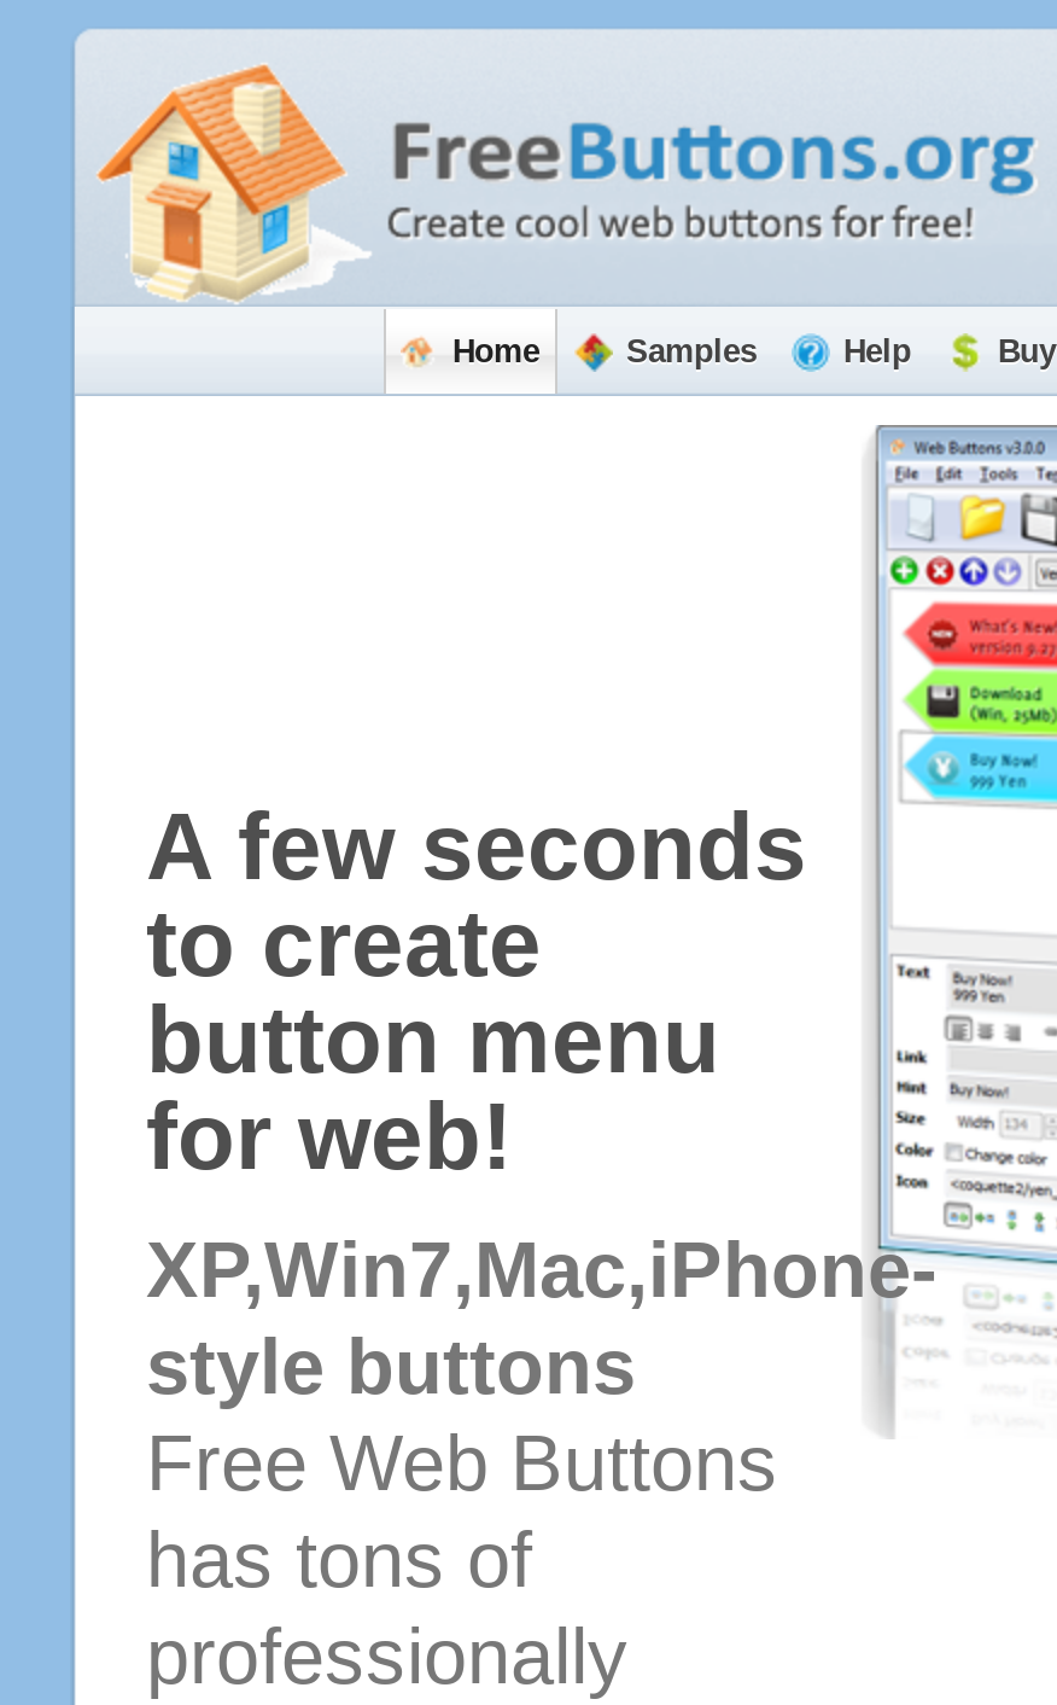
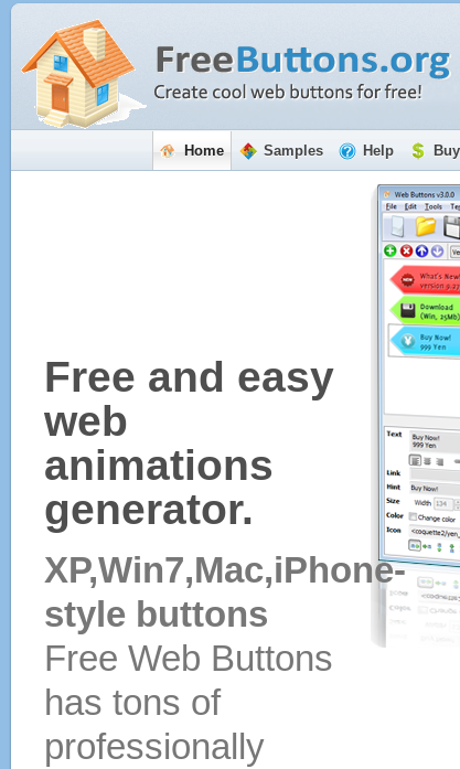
- A few seconds
- to create
- button menu
- for web!
+ Free and easy
+ web
+ animations
+ generator.
